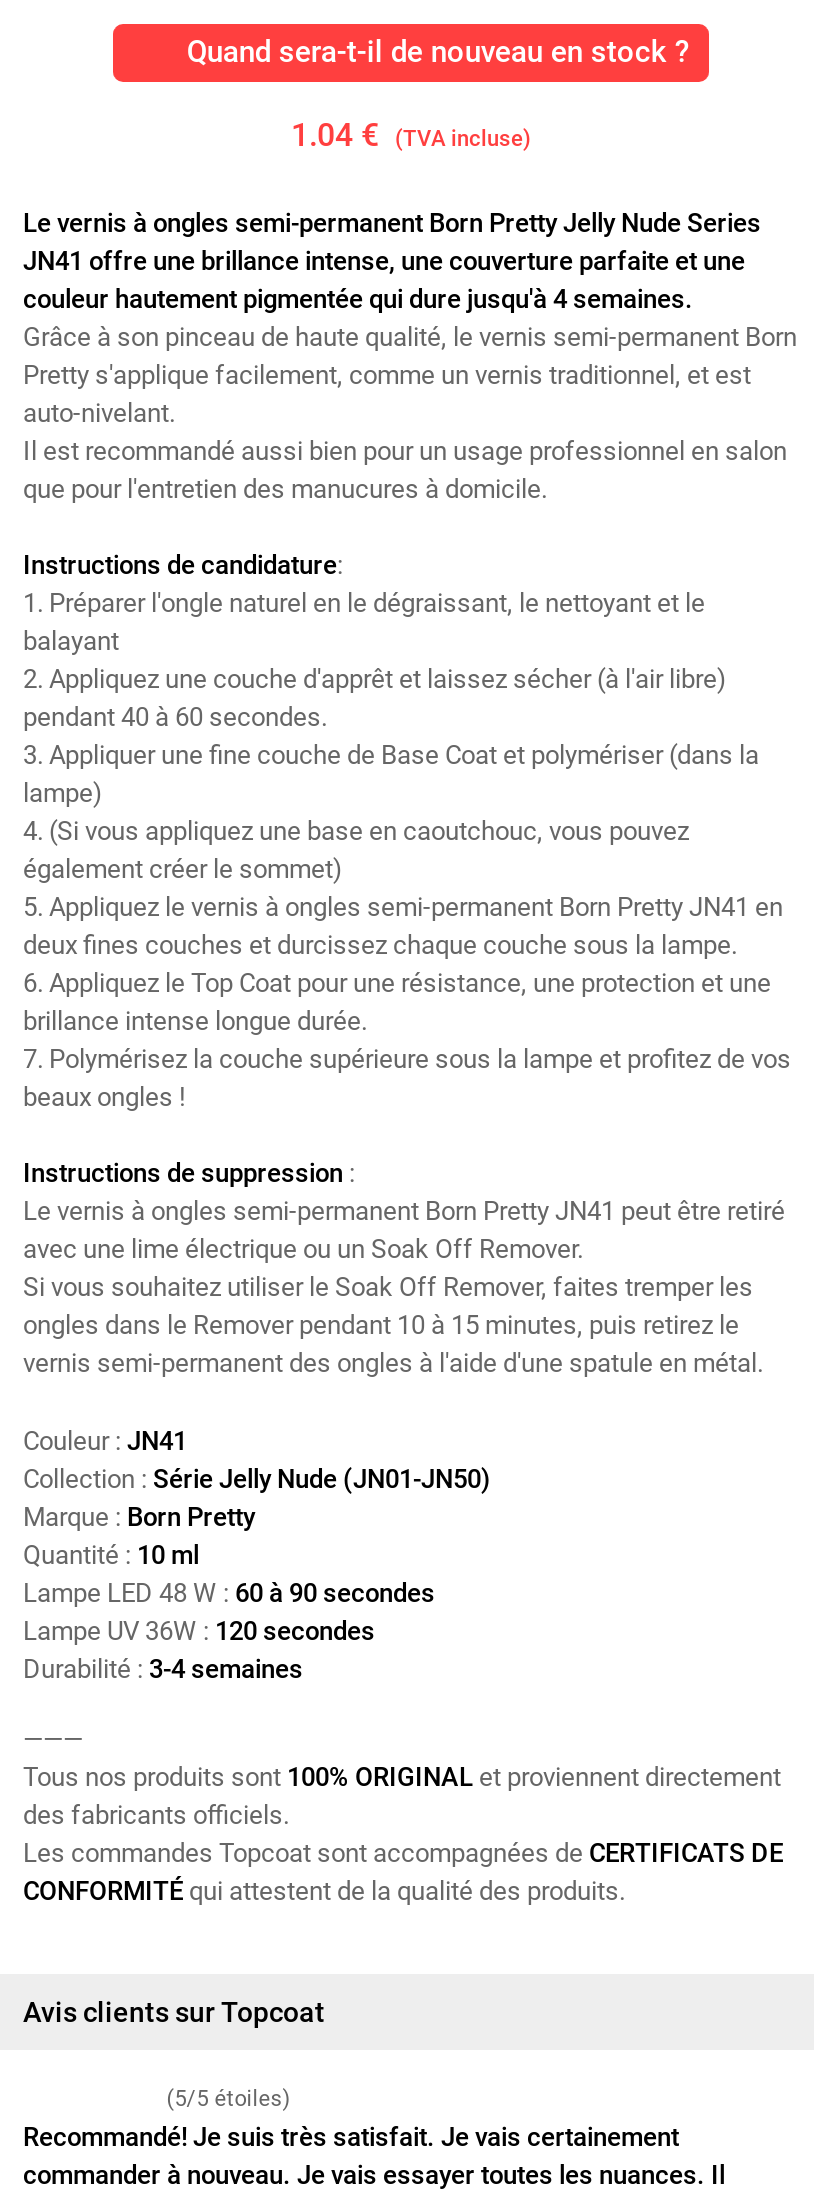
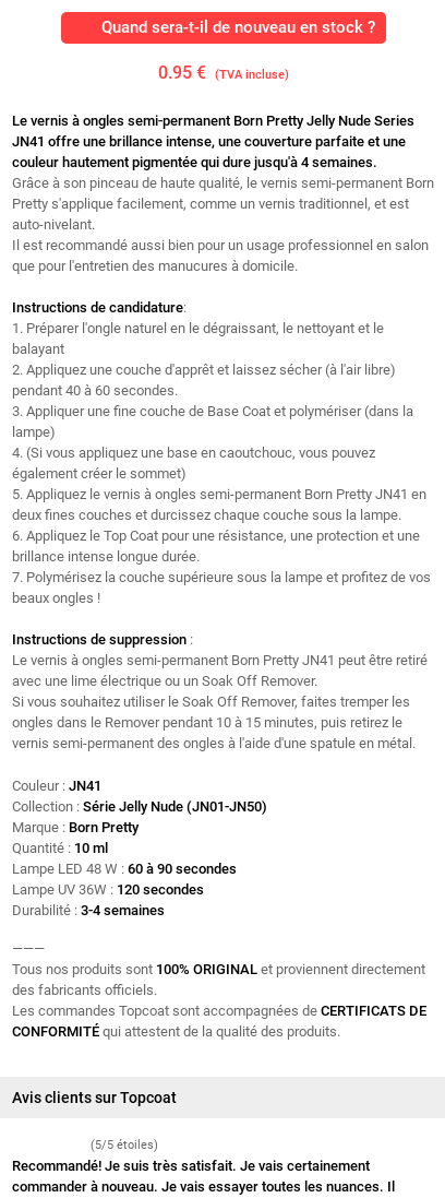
- 1.04 €(TVA incluse)
+ 0.95 €(TVA incluse)
